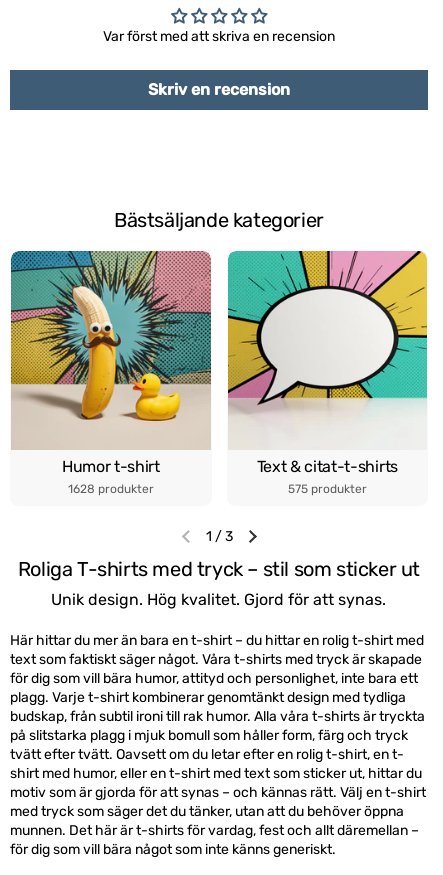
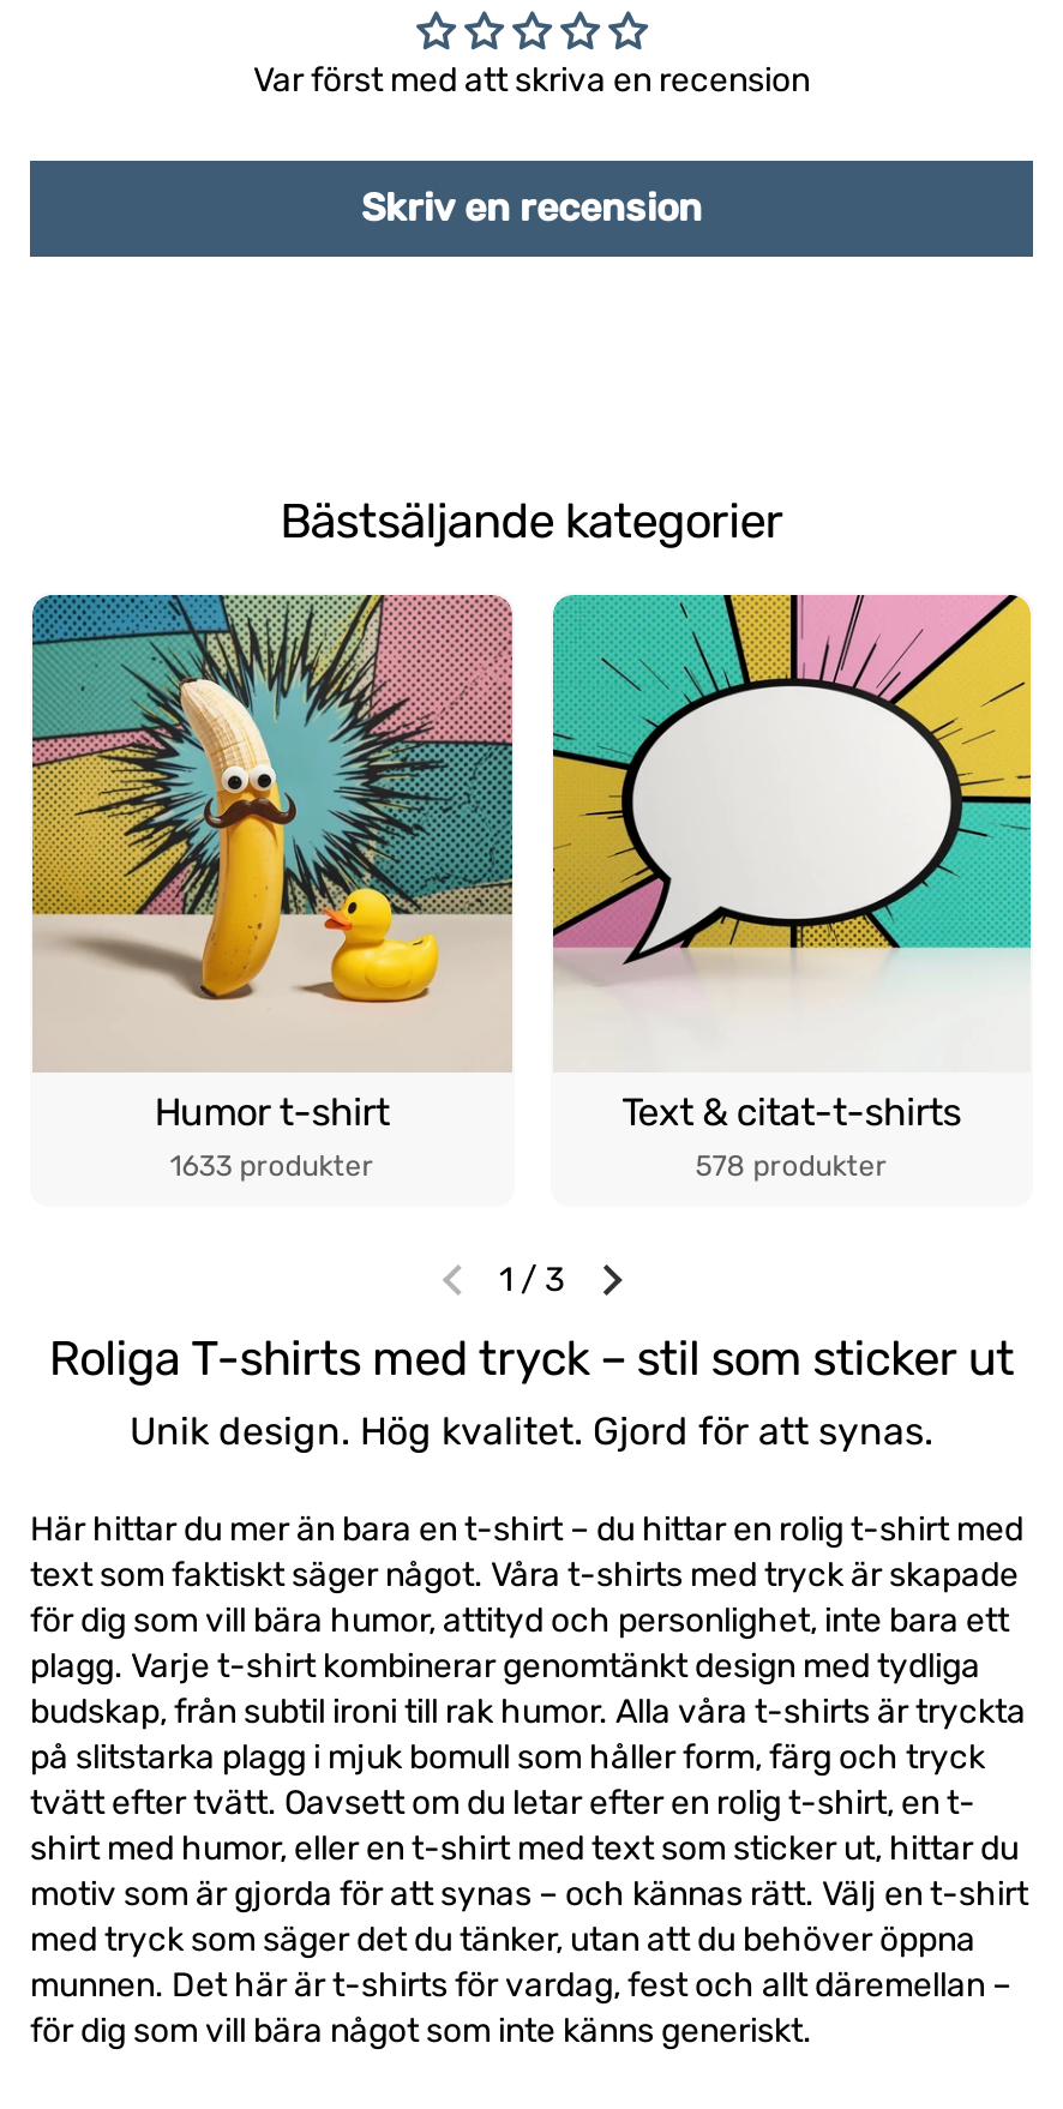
- 1628 produkter
+ 1633 produkter

- 575 produkter
+ 578 produkter
